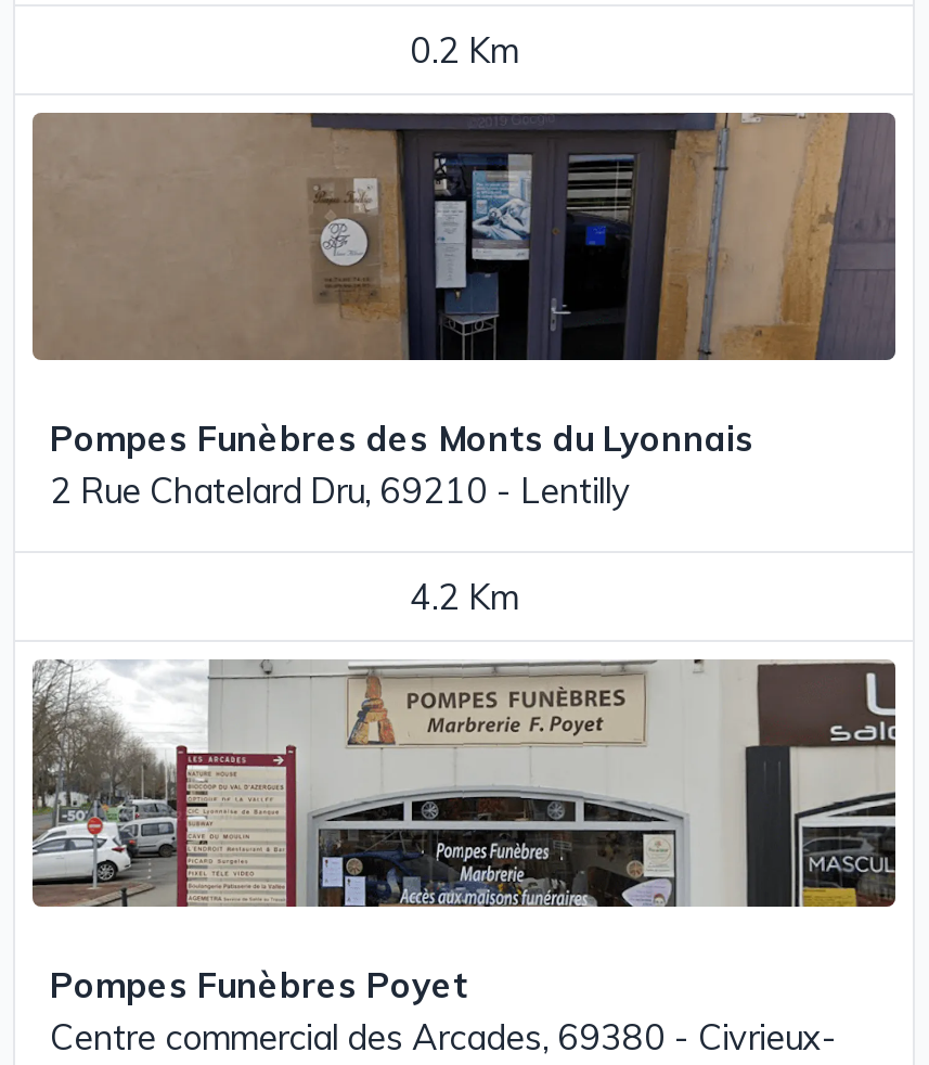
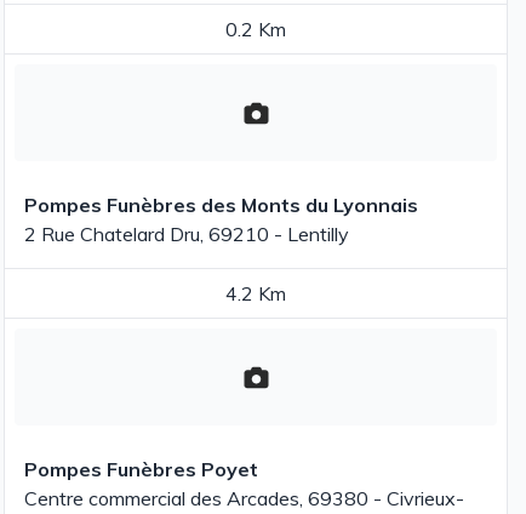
- [image]

- [image]
